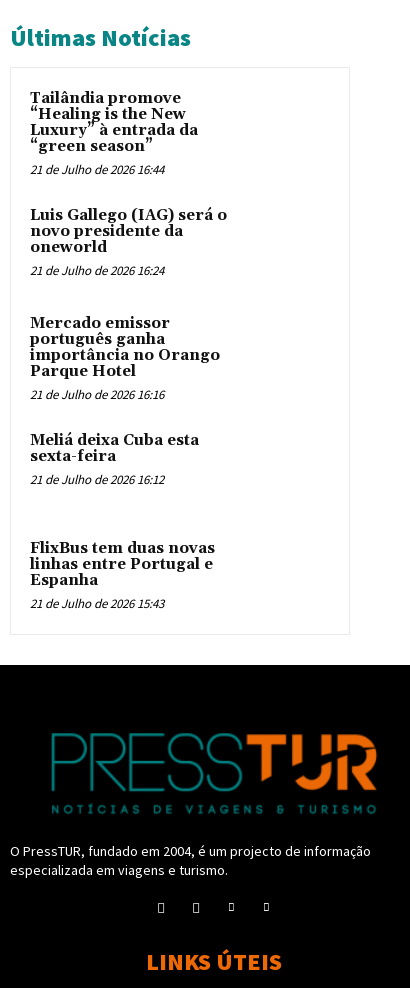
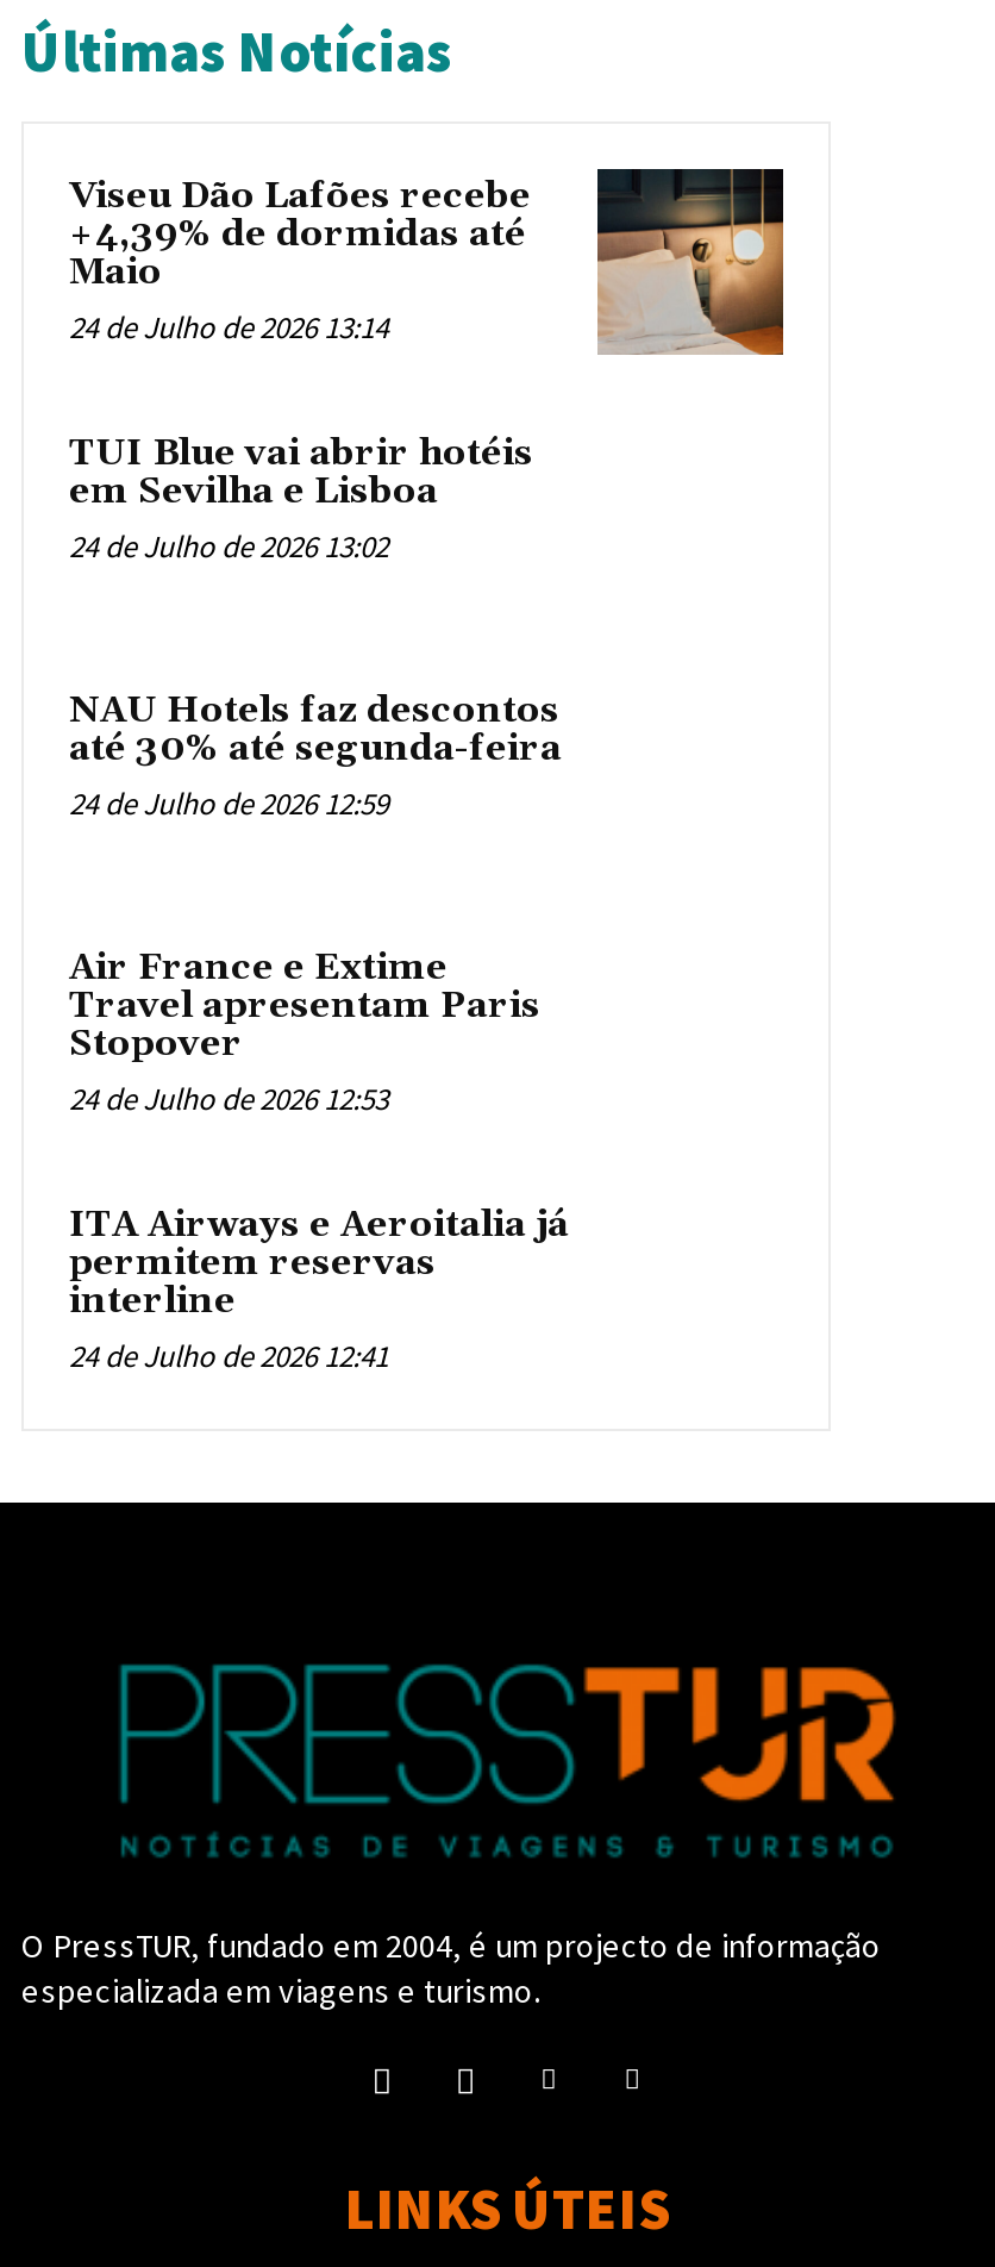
+ [image]

- Tailândia promove
- “Healing is the New
- Luxury” à entrada da
- “green season”
- 21 de Julho de 2026 16:44
+ Viseu Dão Lafões recebe
+ +4,39% de dormidas até
+ Maio
+ 24 de Julho de 2026 13:14

- Luis Gallego (IAG) será o
- novo presidente da
- oneworld
- 21 de Julho de 2026 16:24
+ TUI Blue vai abrir hotéis
+ em Sevilha e Lisboa
+ 24 de Julho de 2026 13:02

- Mercado emissor
- português ganha
- importância no Orango
- Parque Hotel
- 21 de Julho de 2026 16:16
+ NAU Hotels faz descontos
+ até 30% até segunda-feira
+ 24 de Julho de 2026 12:59

- Meliá deixa Cuba esta
- sexta-feira
- 21 de Julho de 2026 16:12
+ Air France e Extime
+ Travel apresentam Paris
+ Stopover
+ 24 de Julho de 2026 12:53

- FlixBus tem duas novas
- linhas entre Portugal e
- Espanha
- 21 de Julho de 2026 15:43
+ ITA Airways e Aeroitalia já
+ permitem reservas
+ interline
+ 24 de Julho de 2026 12:41
